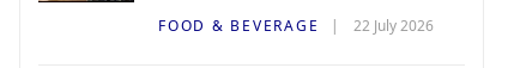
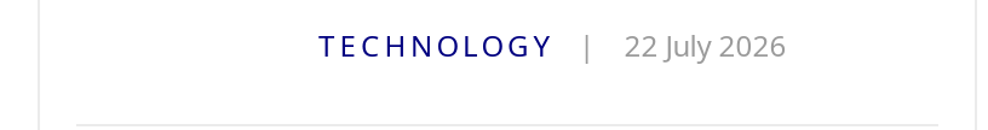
- FOOD & BEVERAGE
+ TECHNOLOGY
